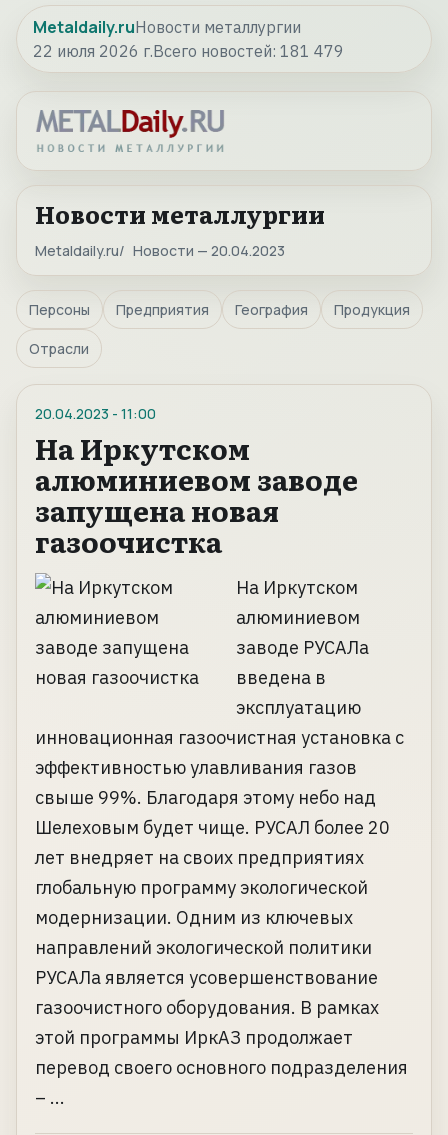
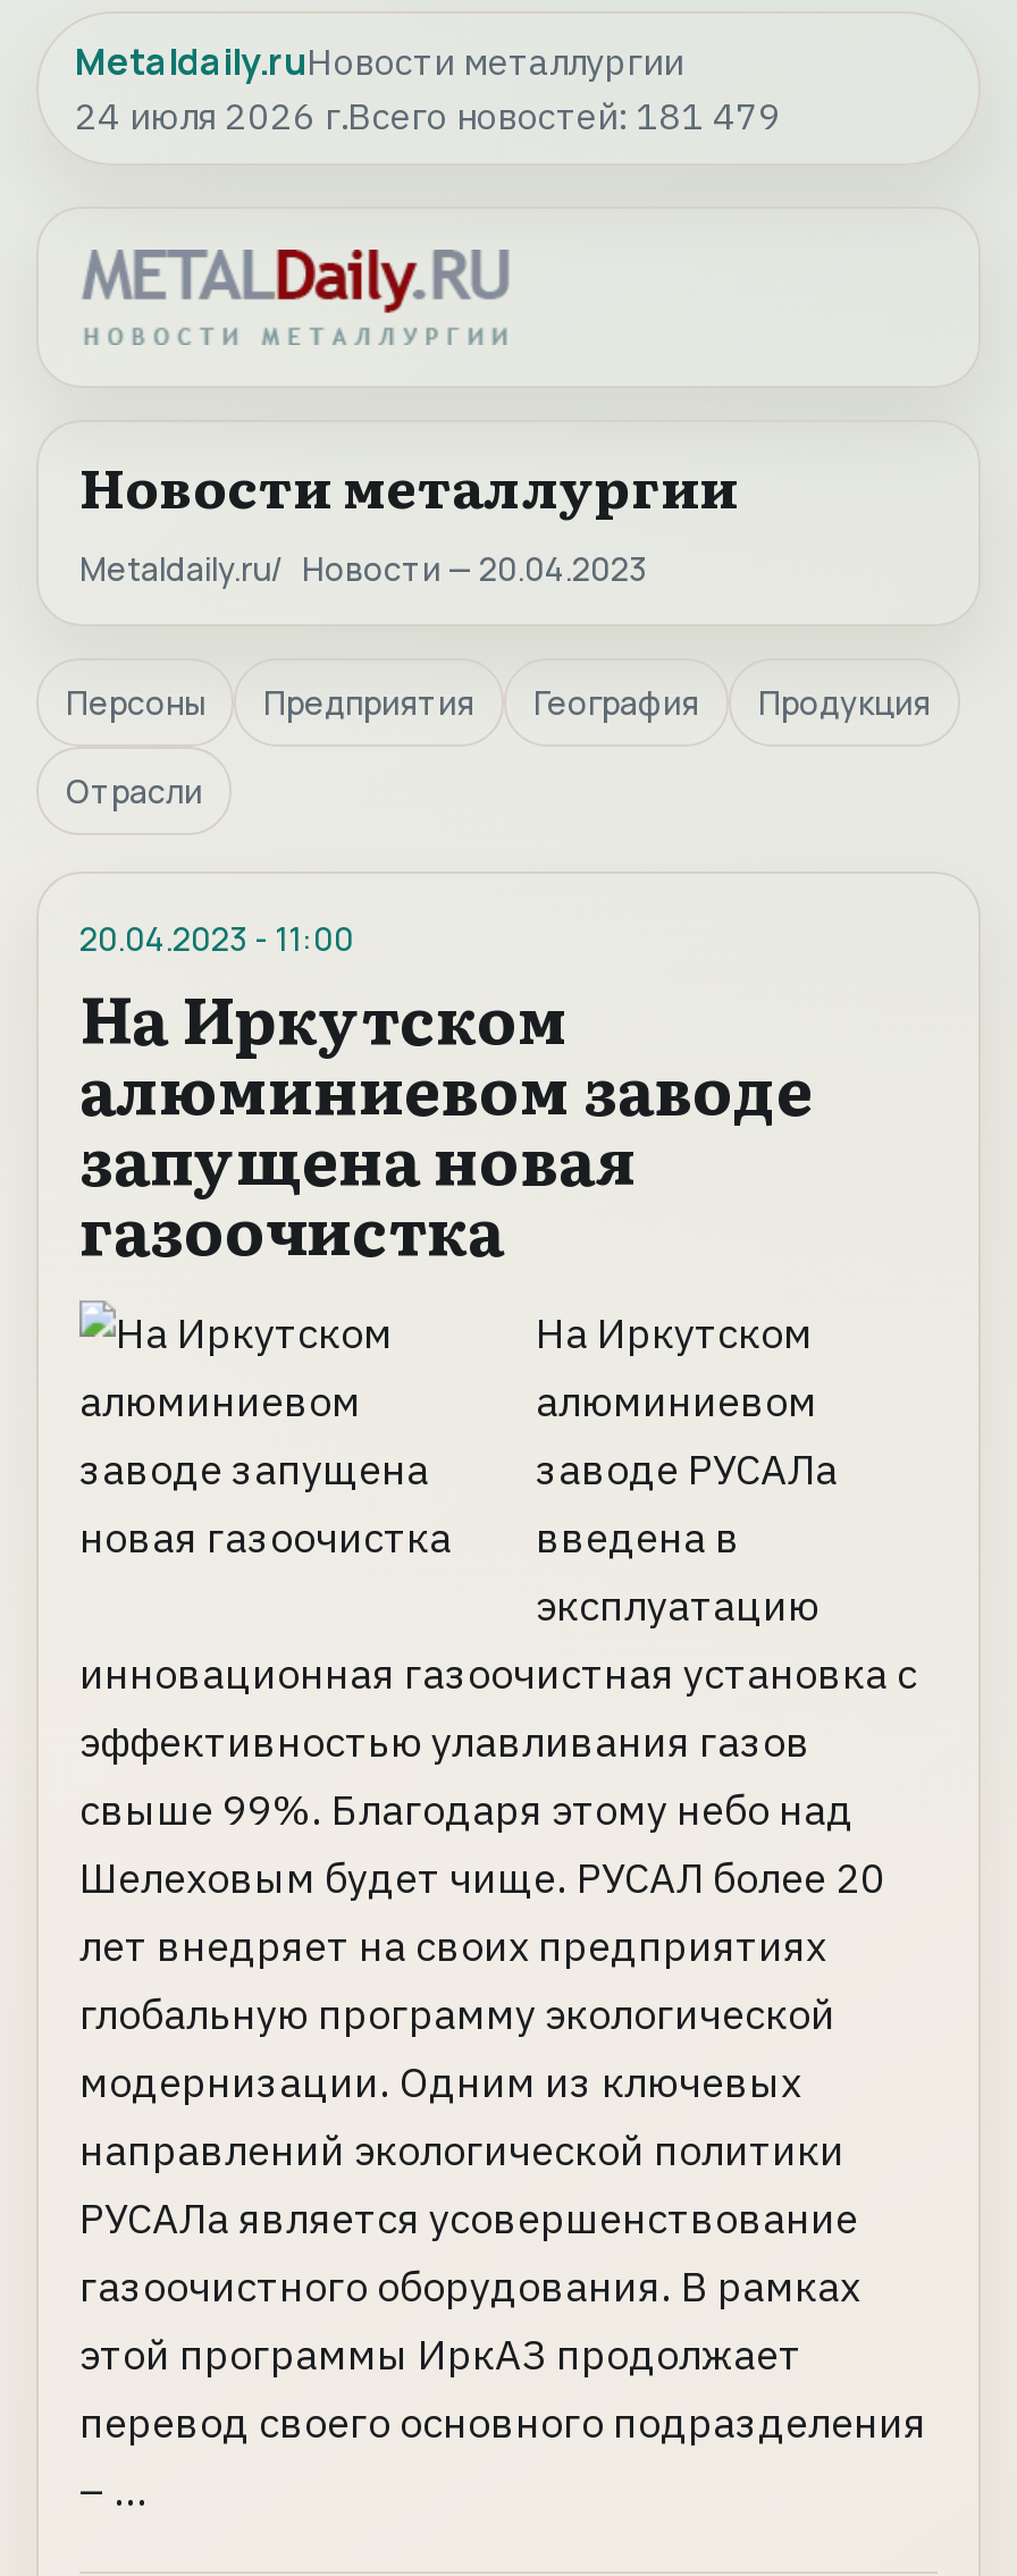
- 22 июля 2026 г.Всего новостей: 181 479
+ 24 июля 2026 г.Всего новостей: 181 479
